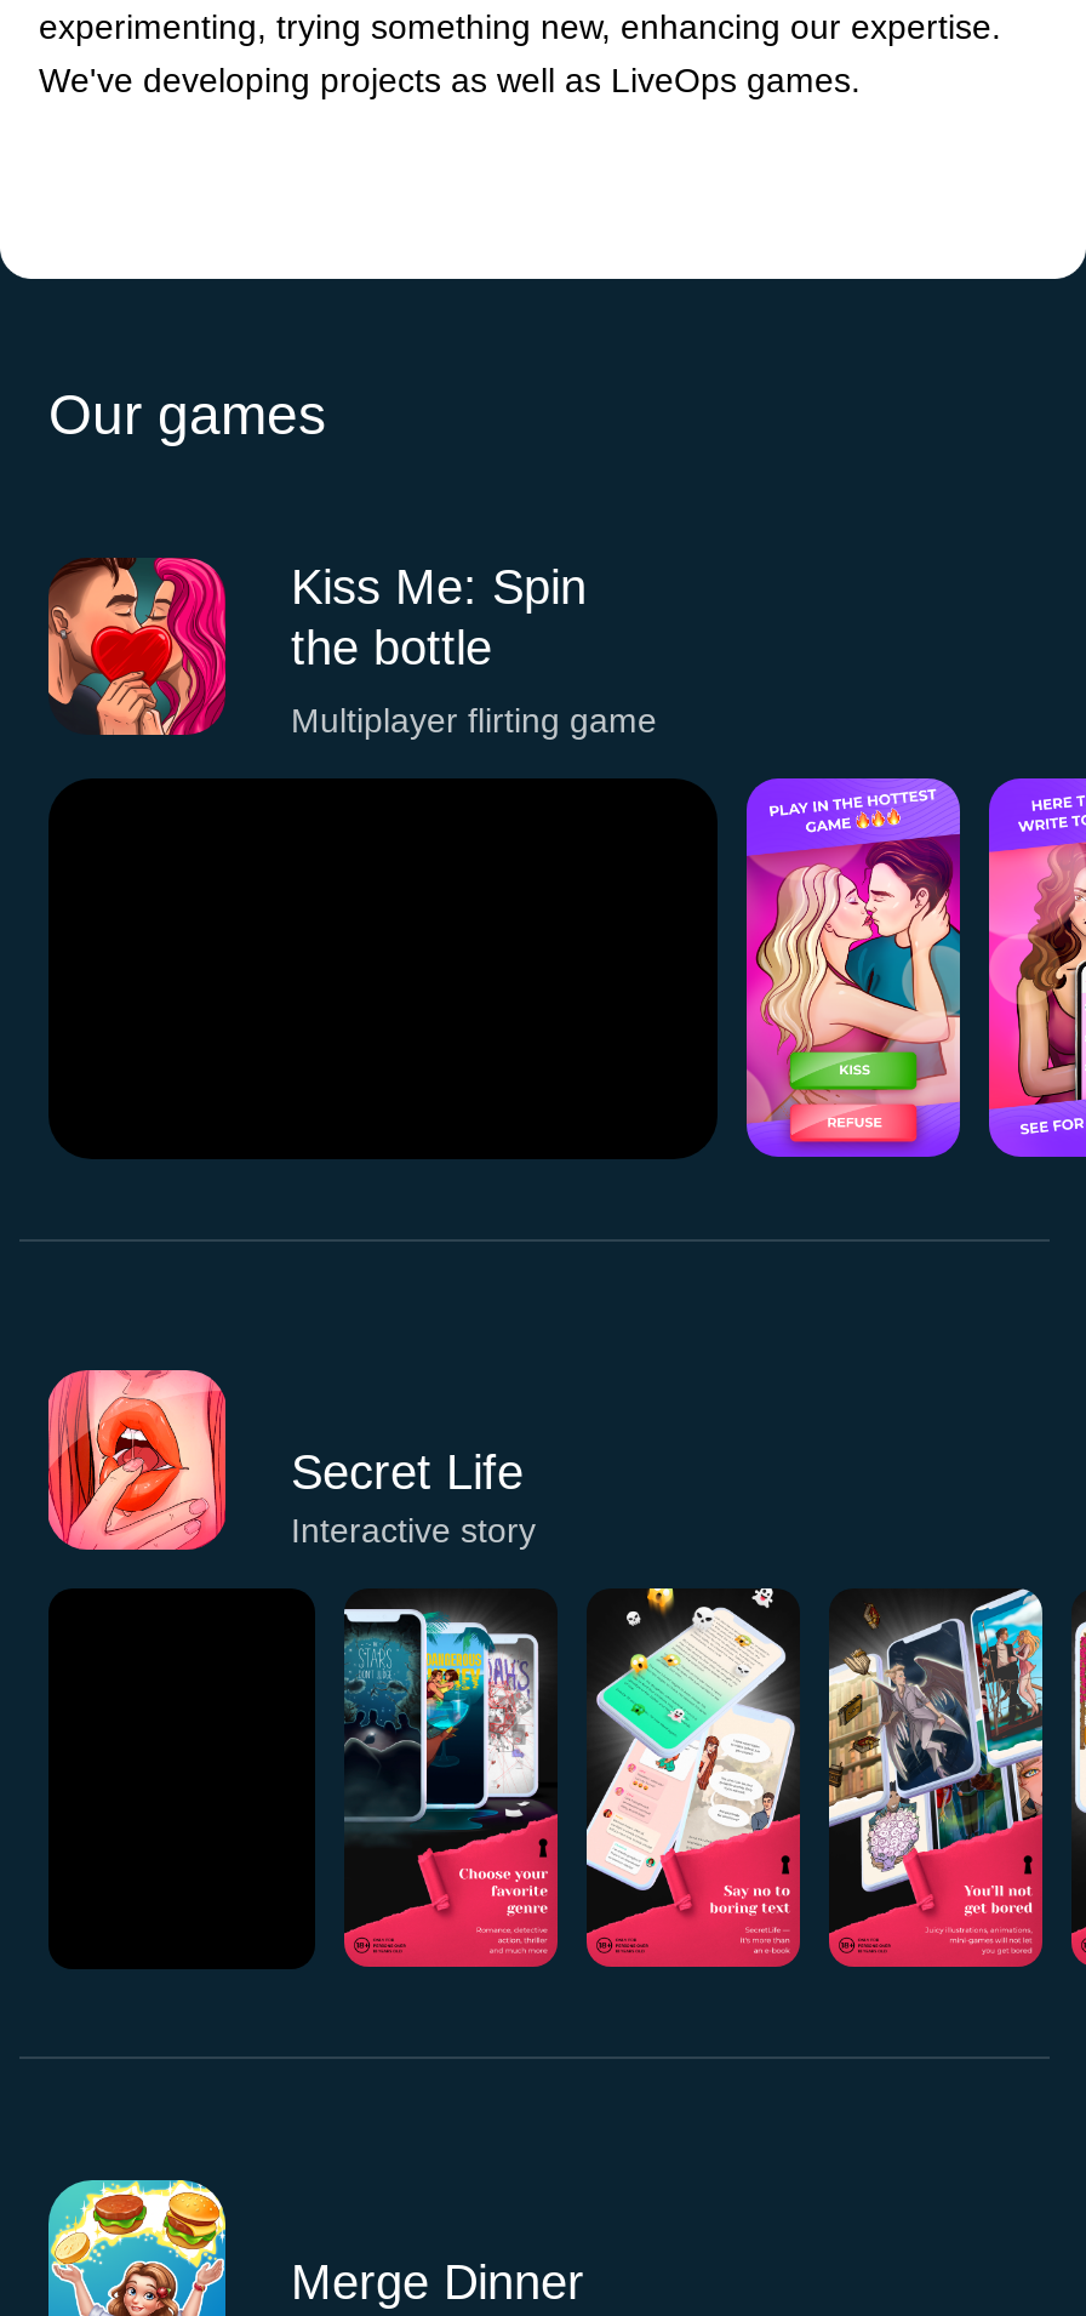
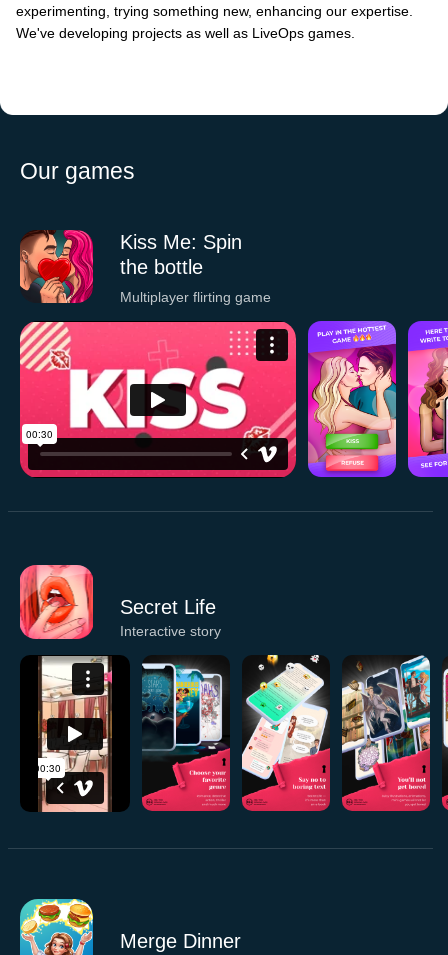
+ [image]

+ [image]
